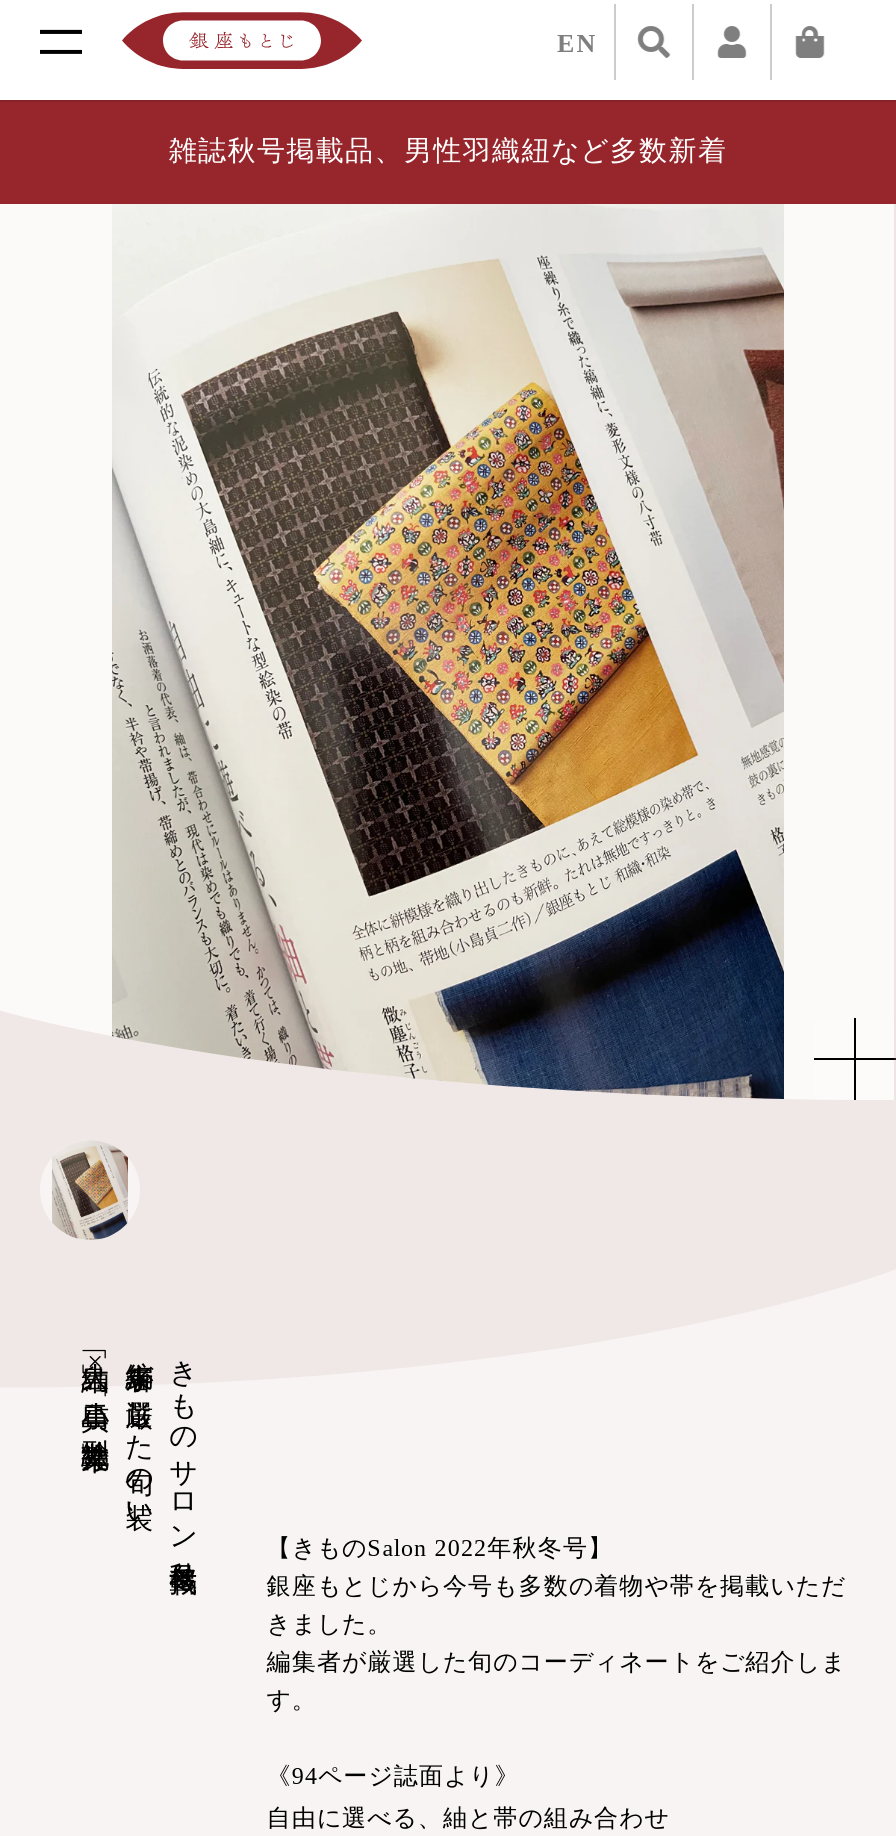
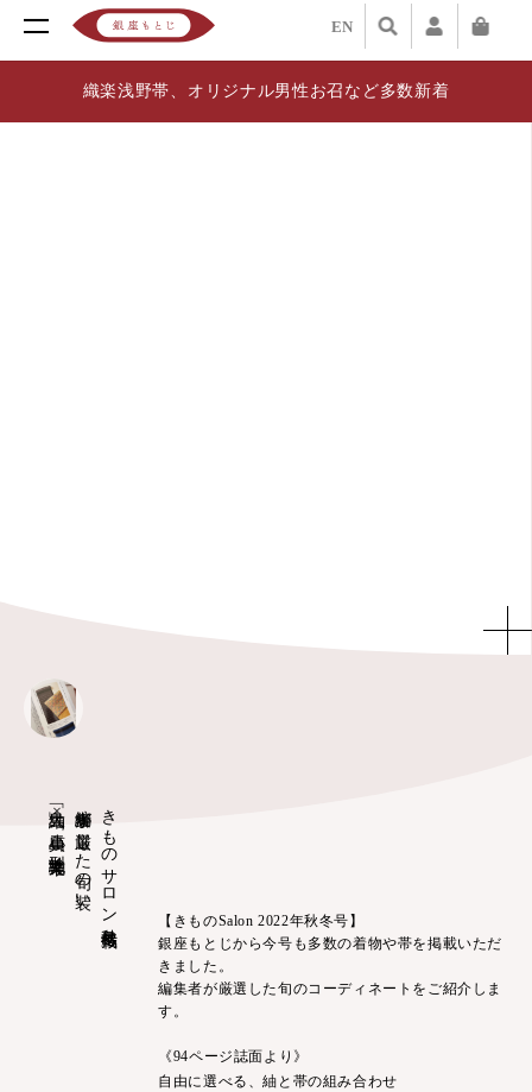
- 雑誌秋号掲載品、男性羽織紐など多数新着
+ 織楽浅野帯、オリジナル男性お召など多数新着

- [image]
